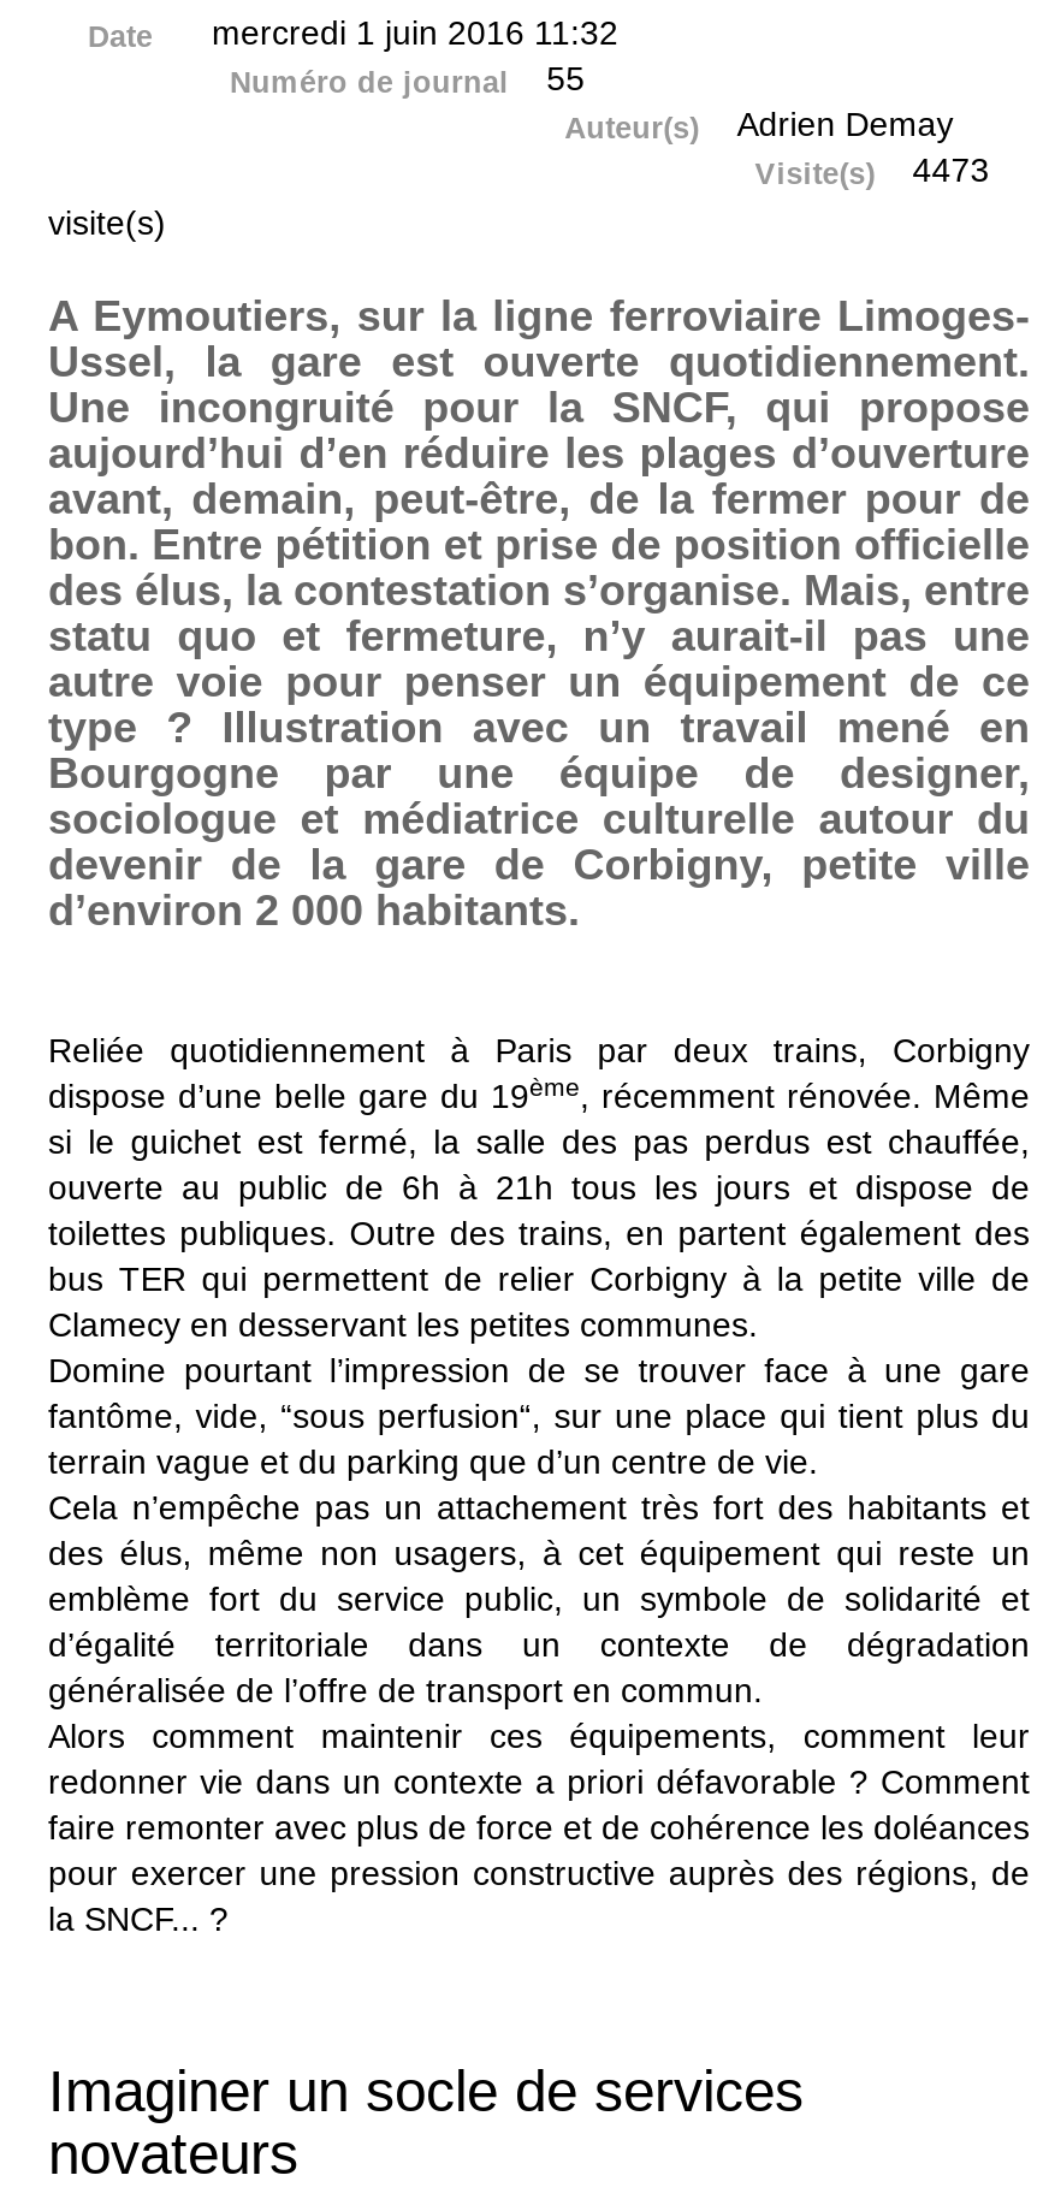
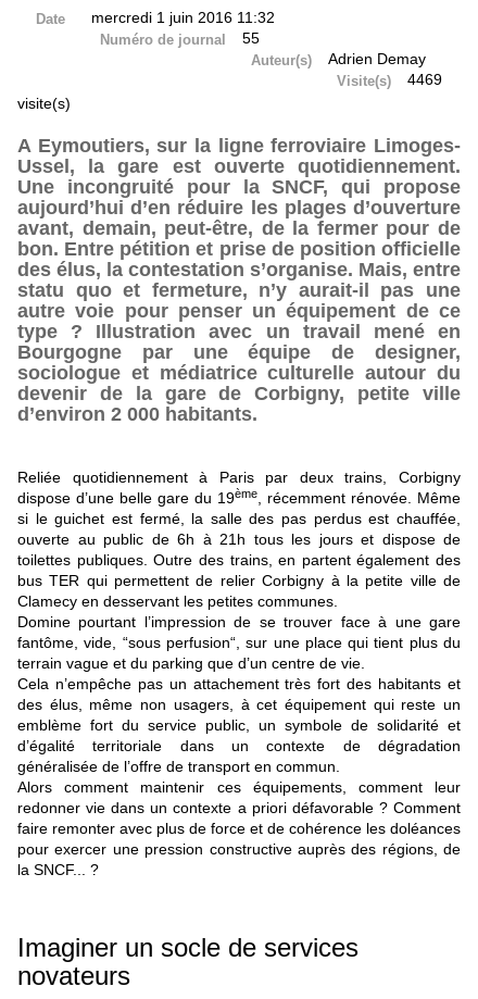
- Visite(s) 4473
+ Visite(s) 4469
